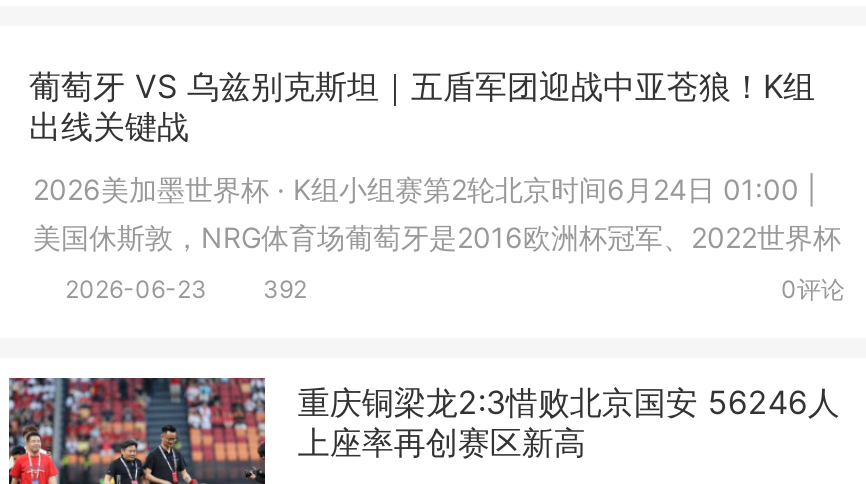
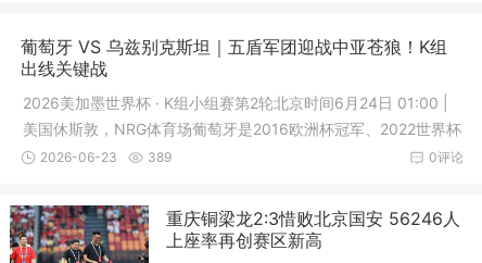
- 392
+ 389
